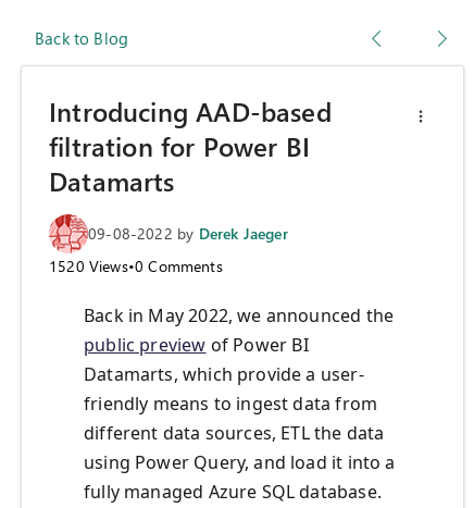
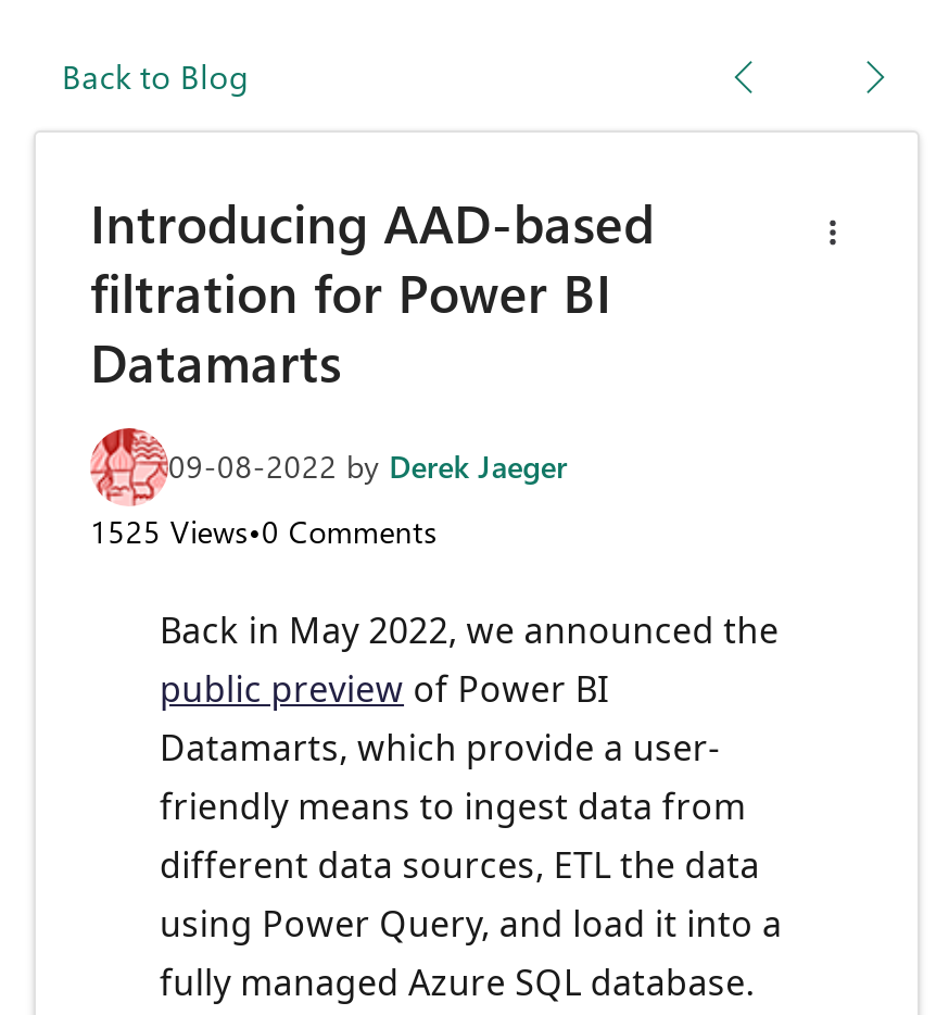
- 1520 Views•0 Comments
+ 1525 Views•0 Comments
